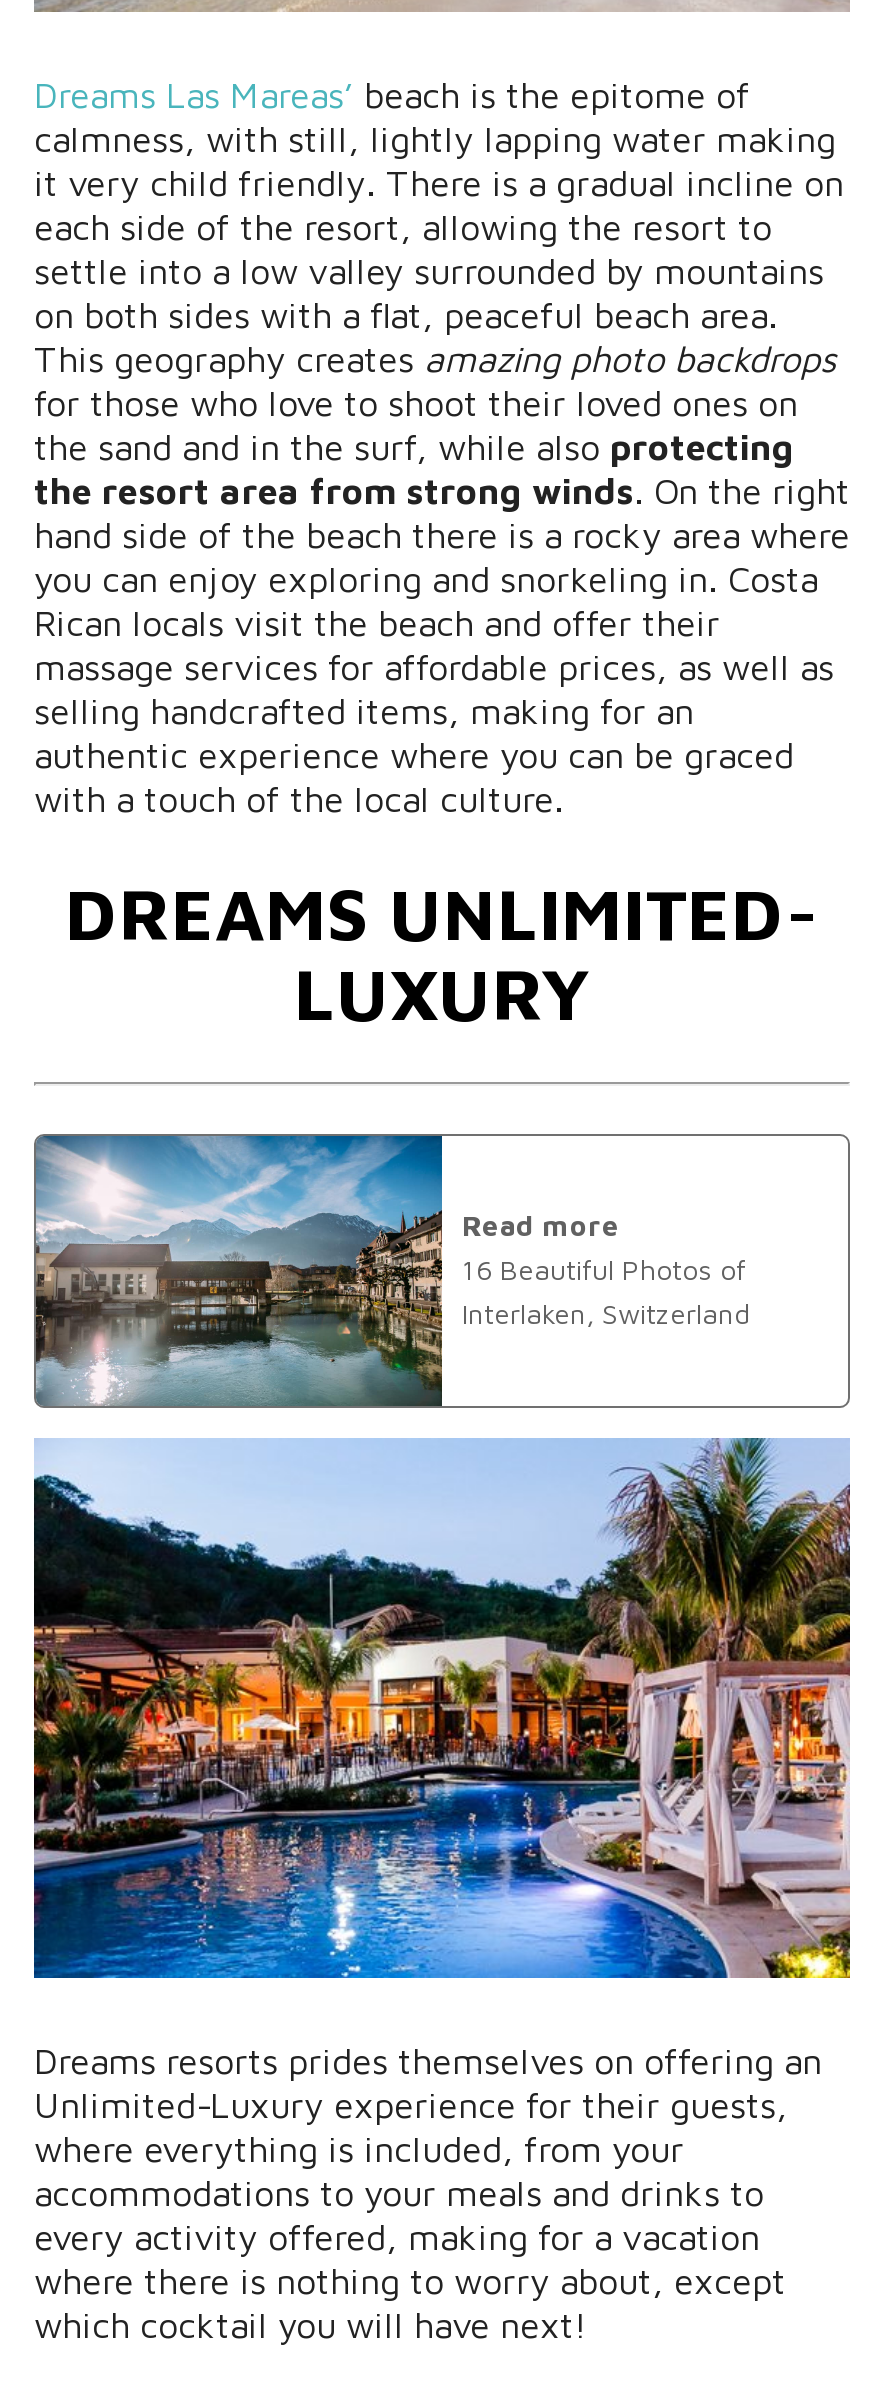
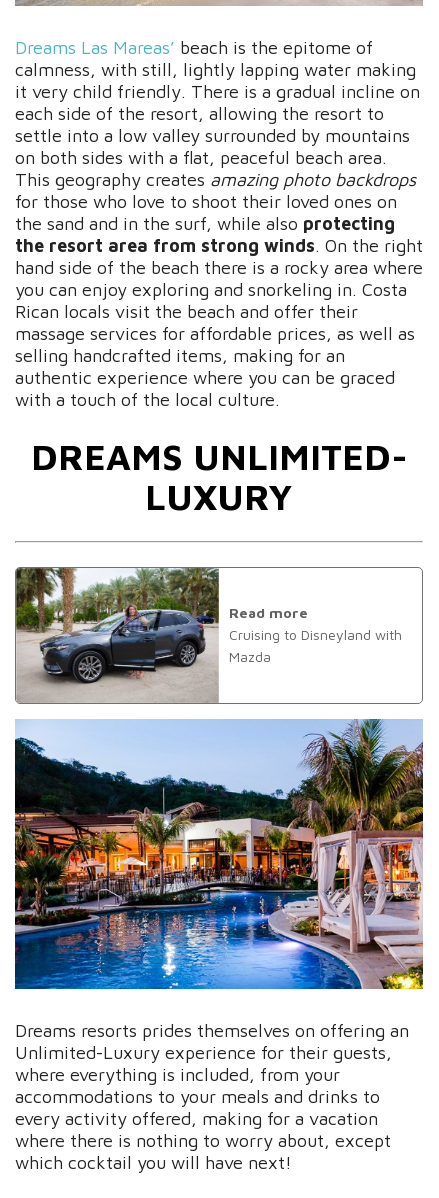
- [image]
- 16 Beautiful Photos of
- Interlaken, Switzerland
+ [image]
+ Cruising to Disneyland with
+ Mazda
